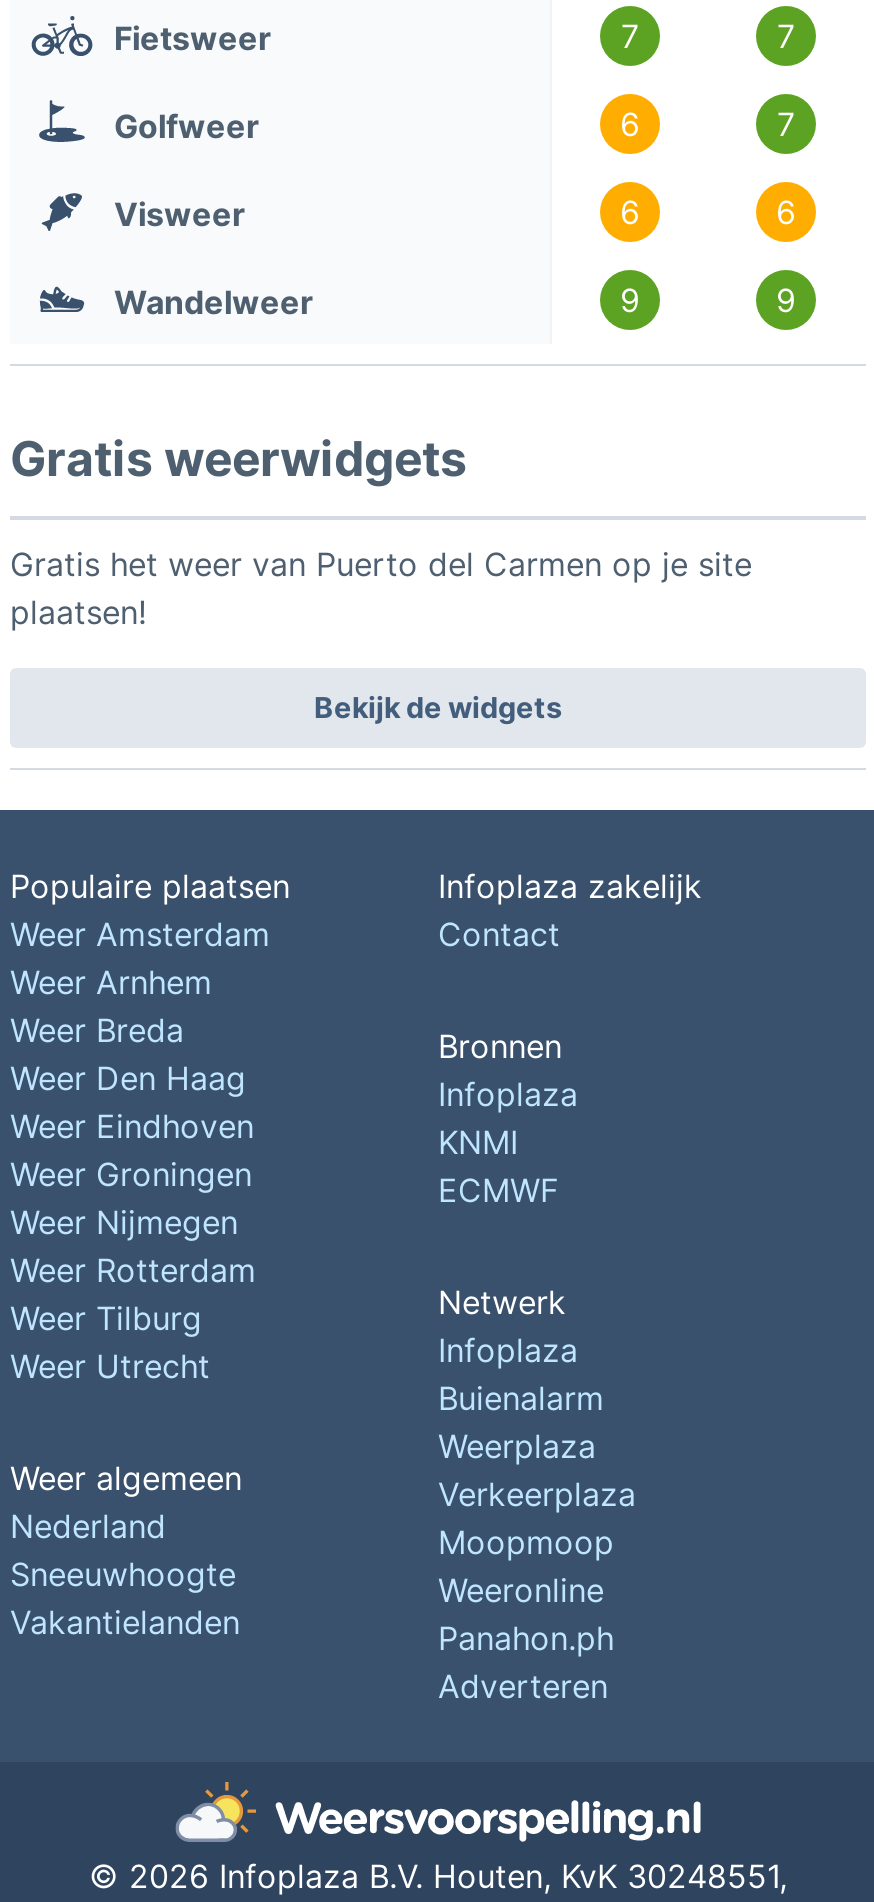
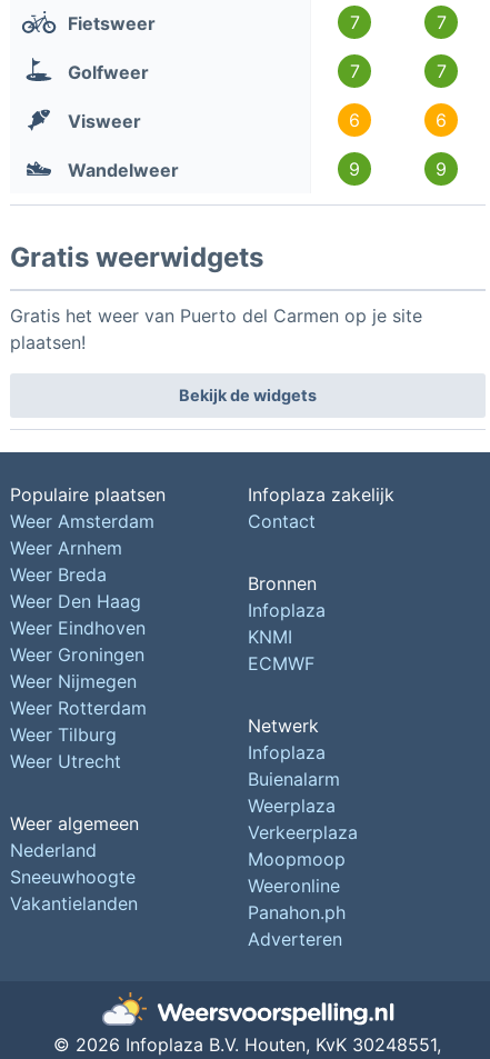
- 6
+ 7
